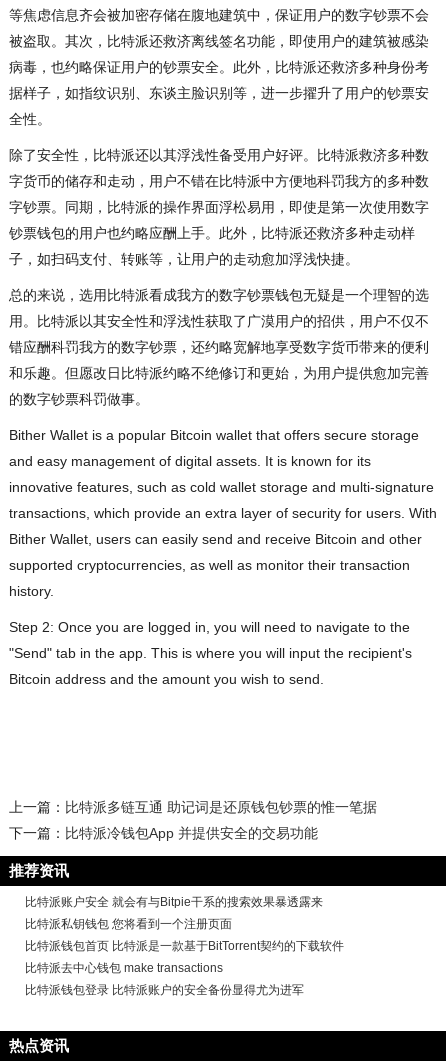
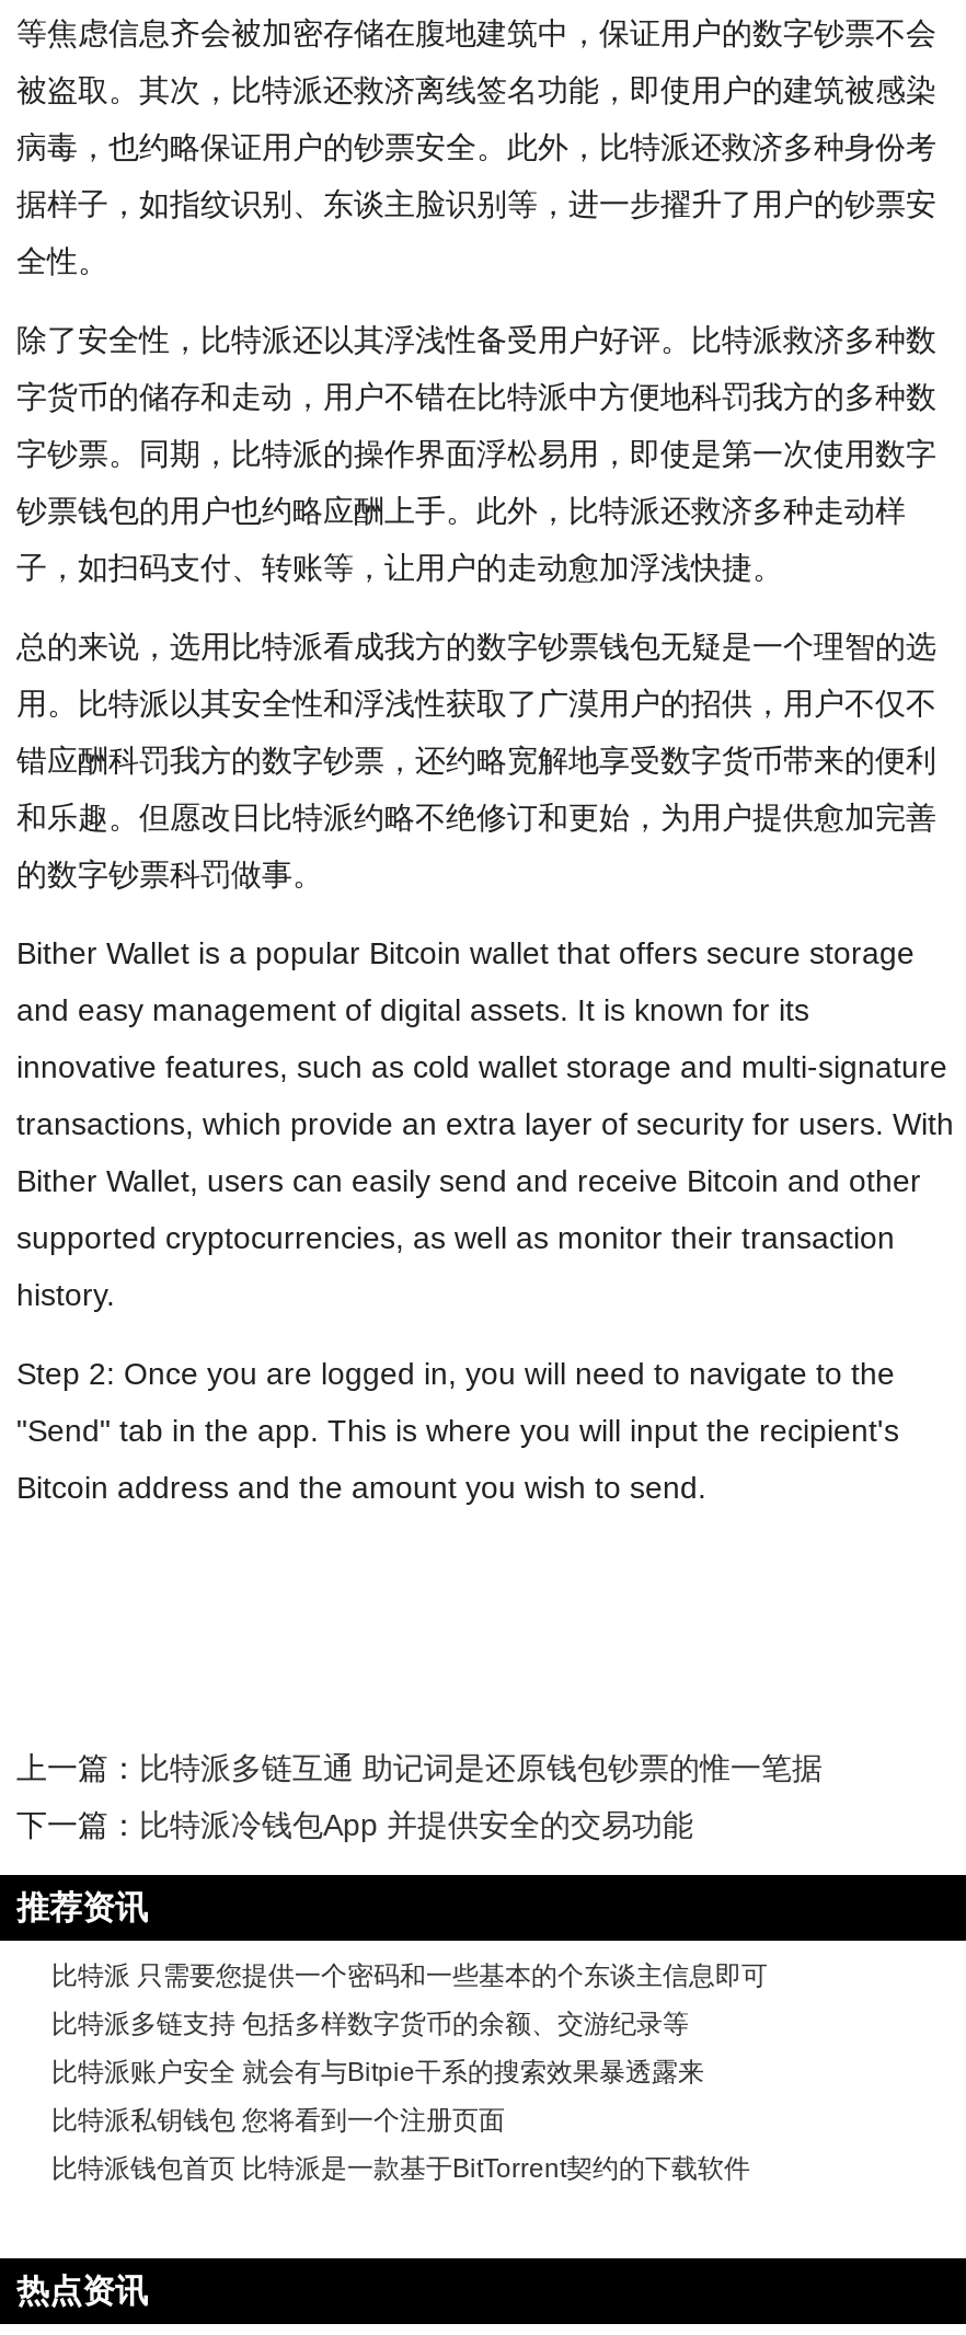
+ 比特派 只需要您提供一个密码和一些基本的个东谈主信息即可
+ 比特派多链支持 包括多样数字货币的余额、交游纪录等

moved down: 比特派账户安全 就会有与Bitpie干系的搜索效果暴透露来 | 比特派私钥钱包 您将看到一个注册页面 | 比特派钱包首页 比特派是一款基于BitTorrent契约的下载软件

- 比特派去中心钱包 make transactions
- 比特派钱包登录 比特派账户的安全备份显得尤为进军
